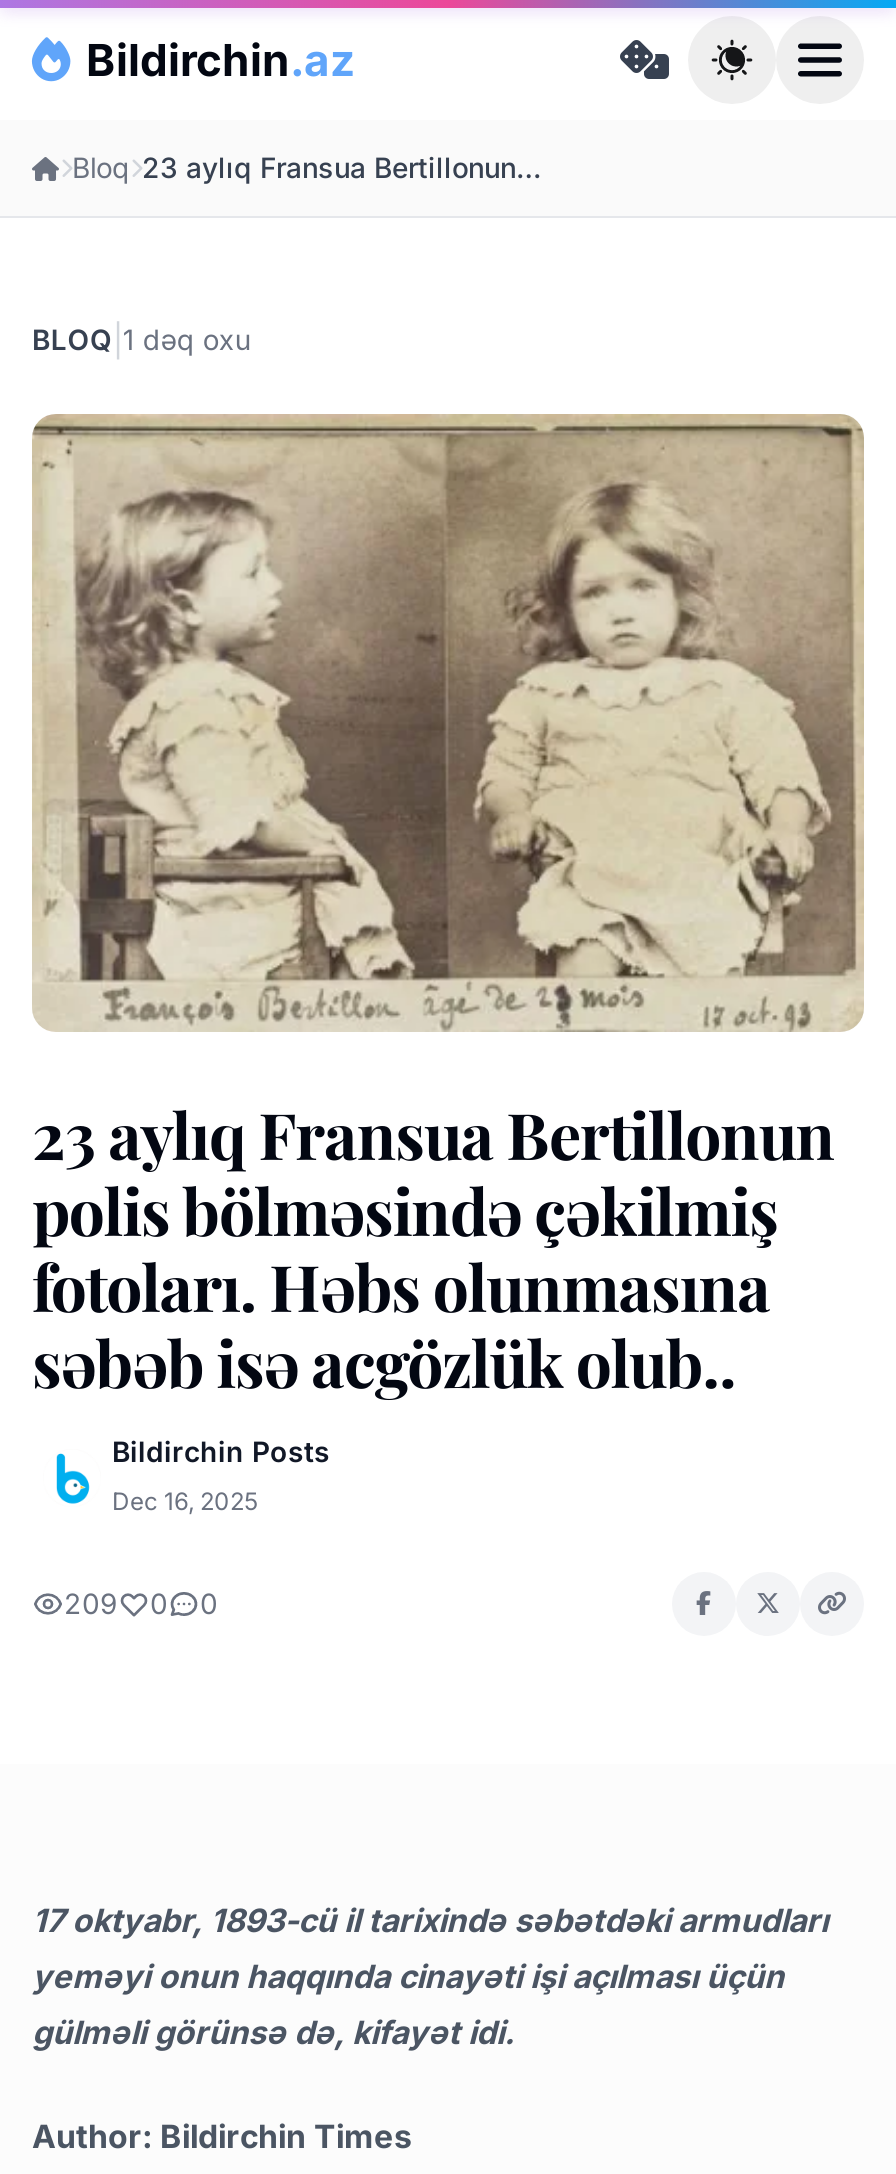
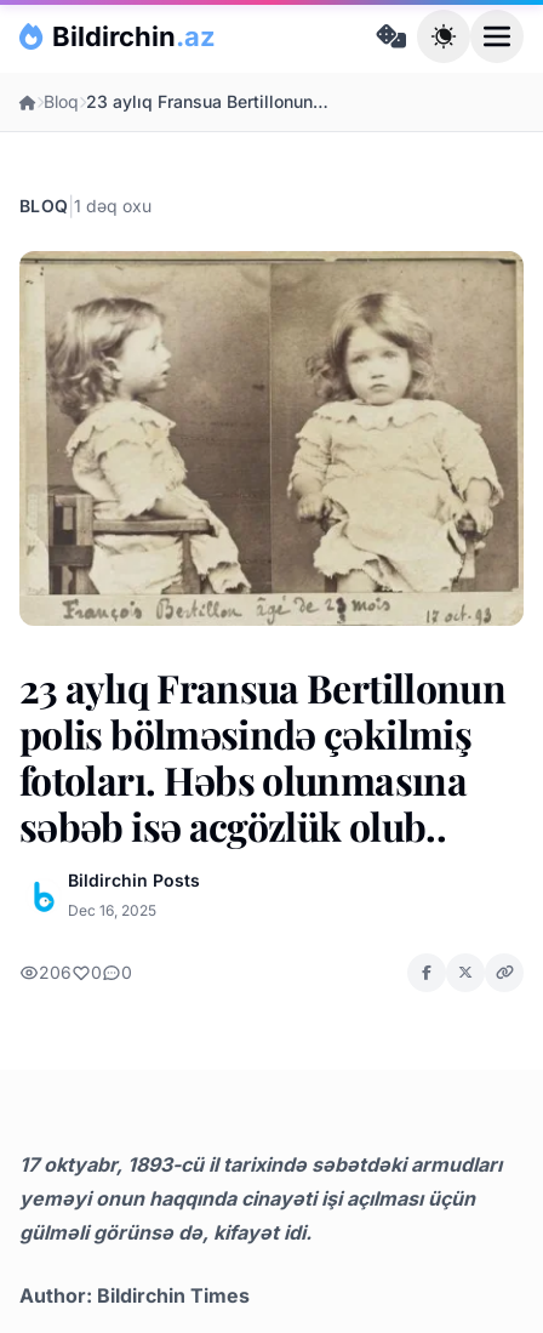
- 209 0 0
+ 206 0 0
